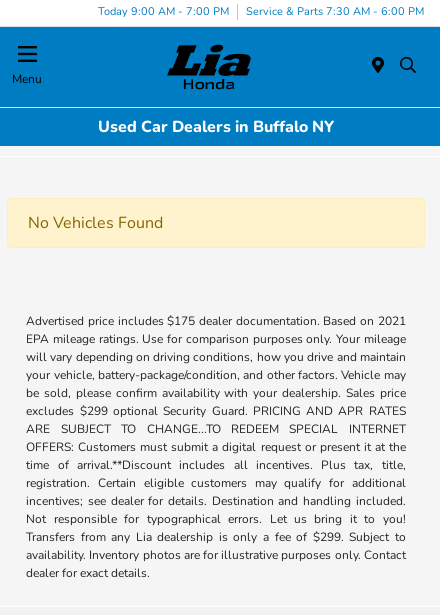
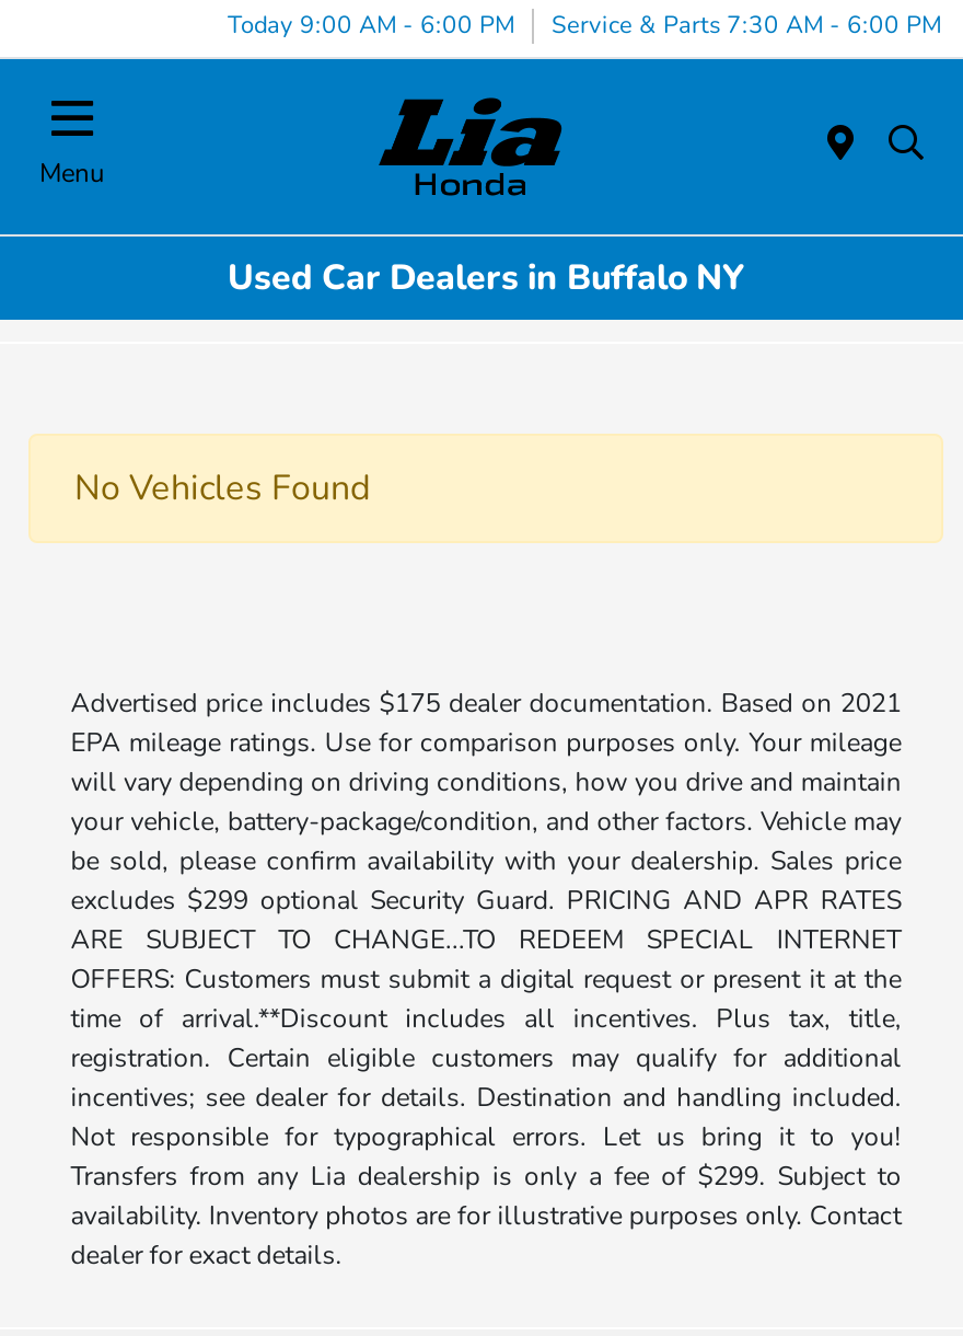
- Today 9:00 AM - 7:00 PM Service & Parts 7:30 AM - 6:00 PM
+ Today 9:00 AM - 6:00 PM Service & Parts 7:30 AM - 6:00 PM
